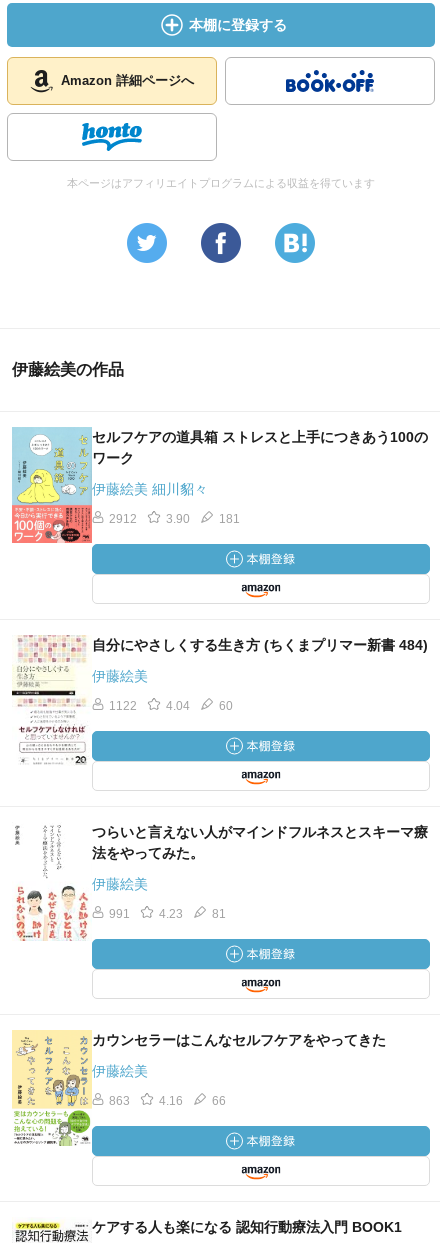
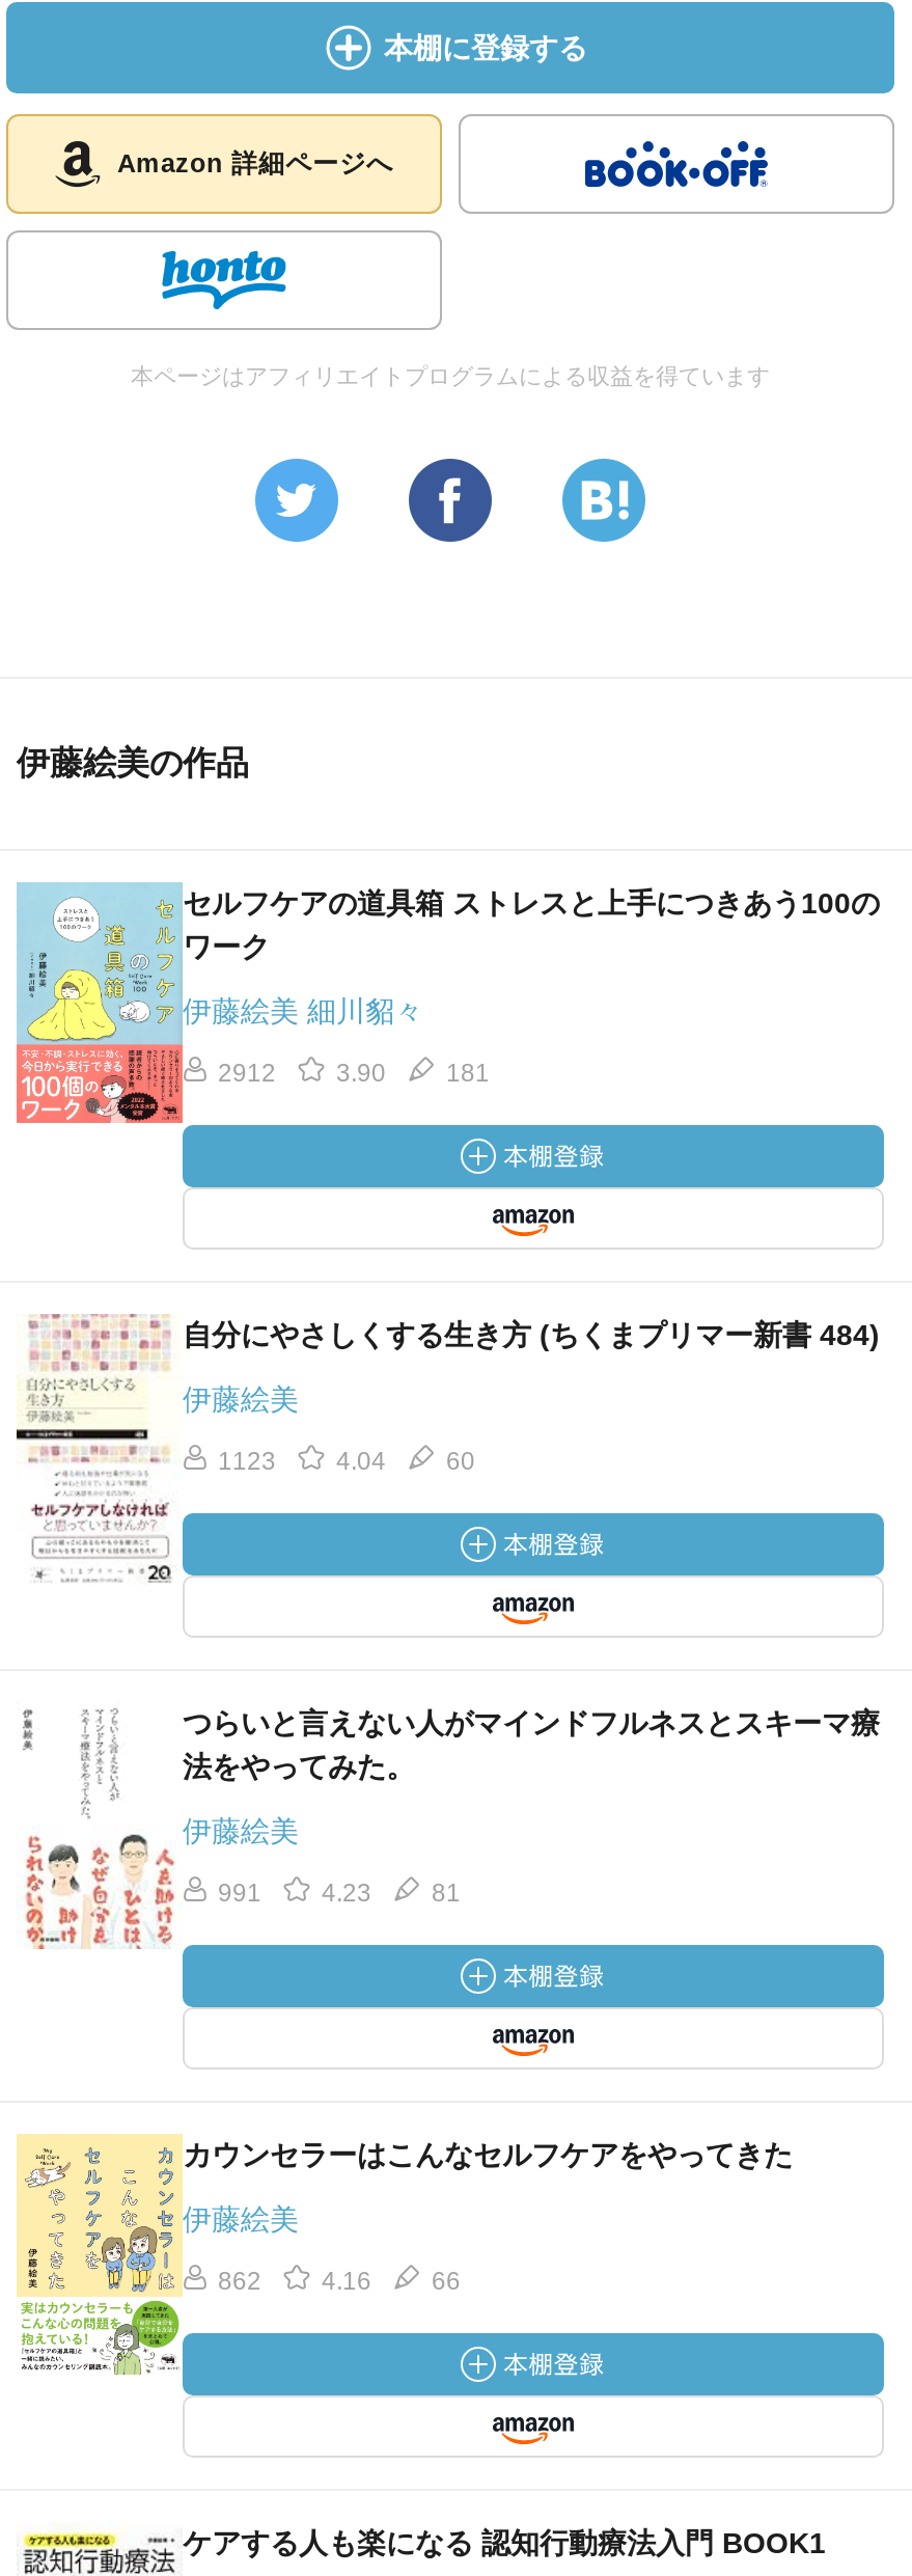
- 1122
+ 1123

- 863
+ 862
